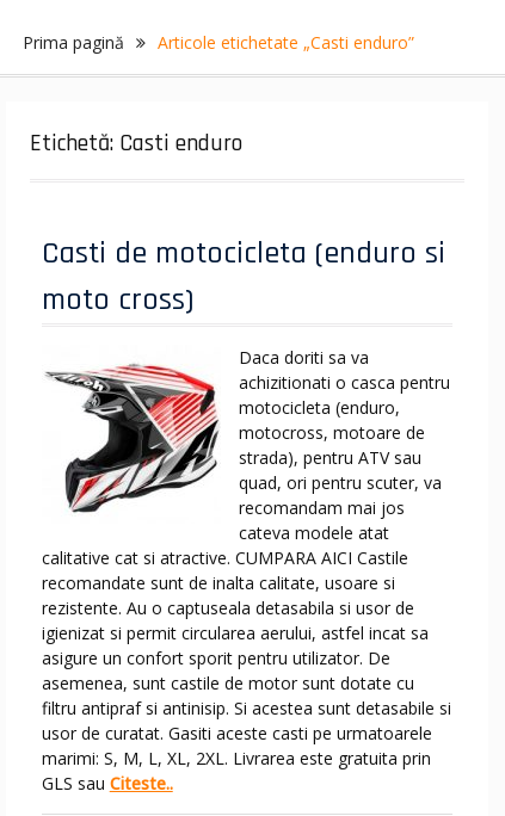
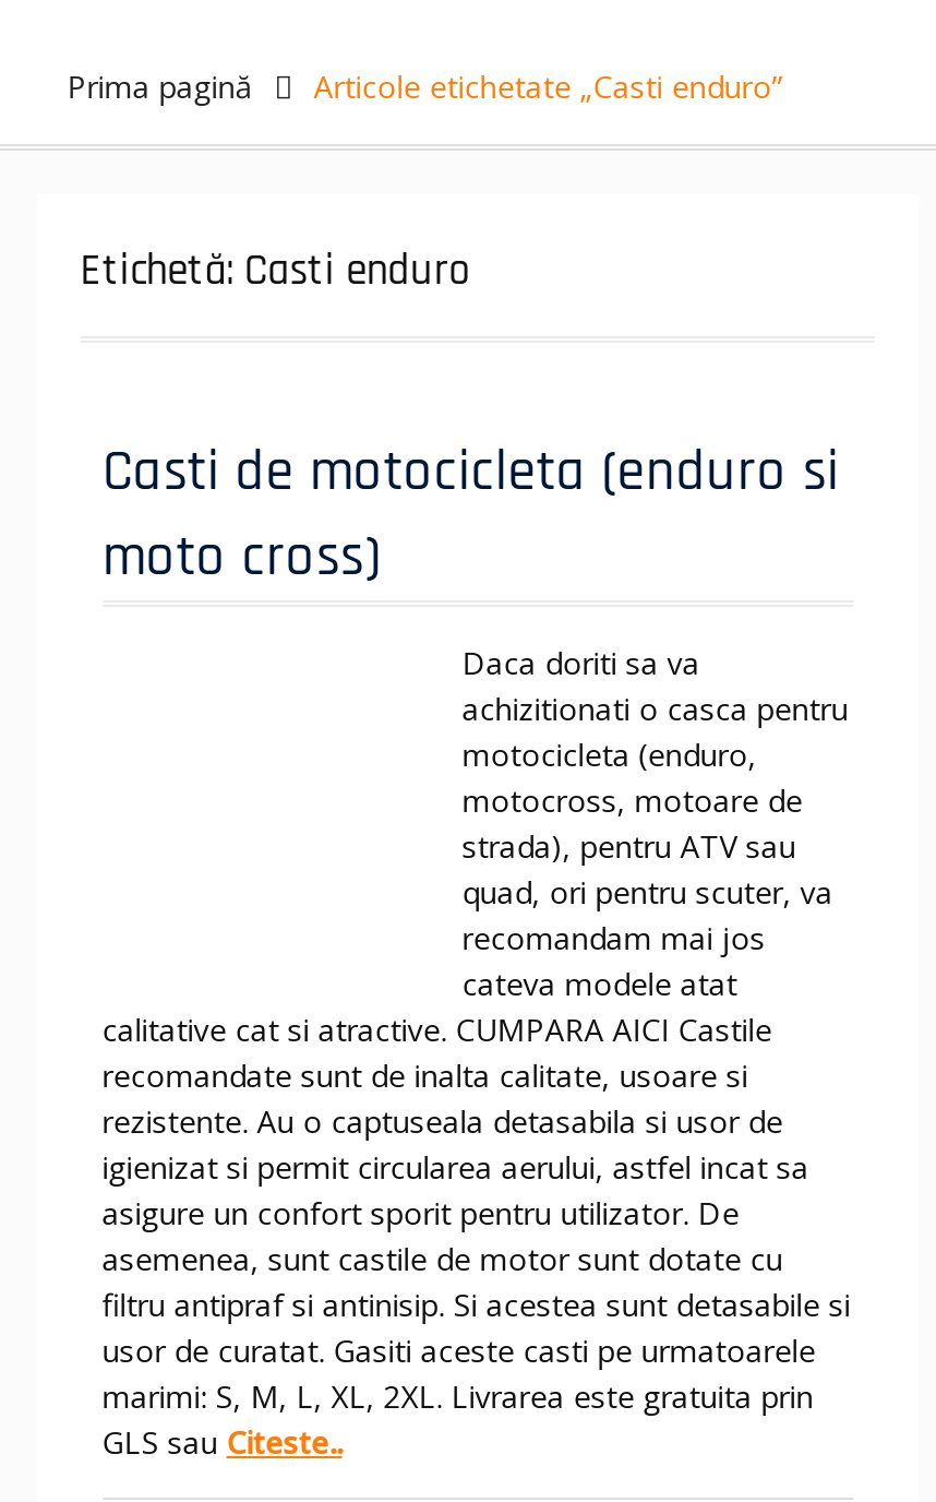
- [image]
